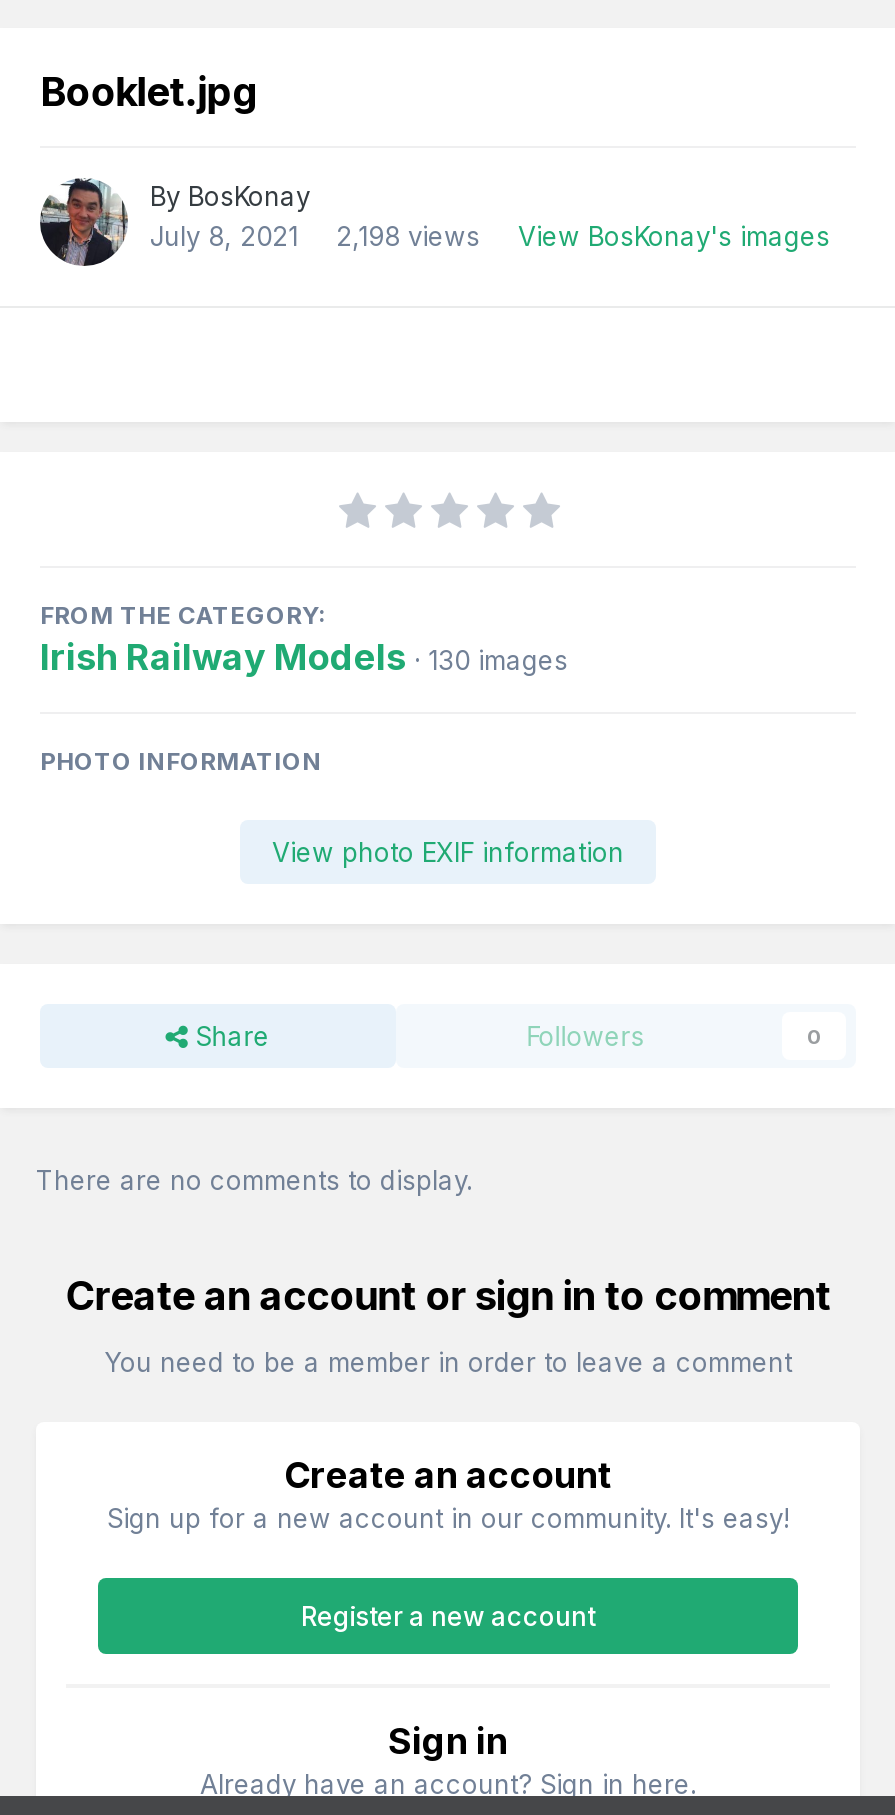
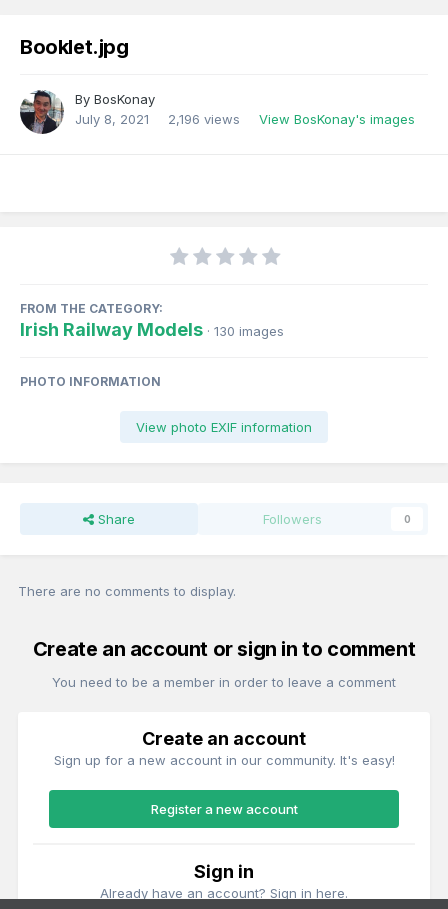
- July 8, 2021 2,198 views View BosKonay's images
+ July 8, 2021 2,196 views View BosKonay's images
